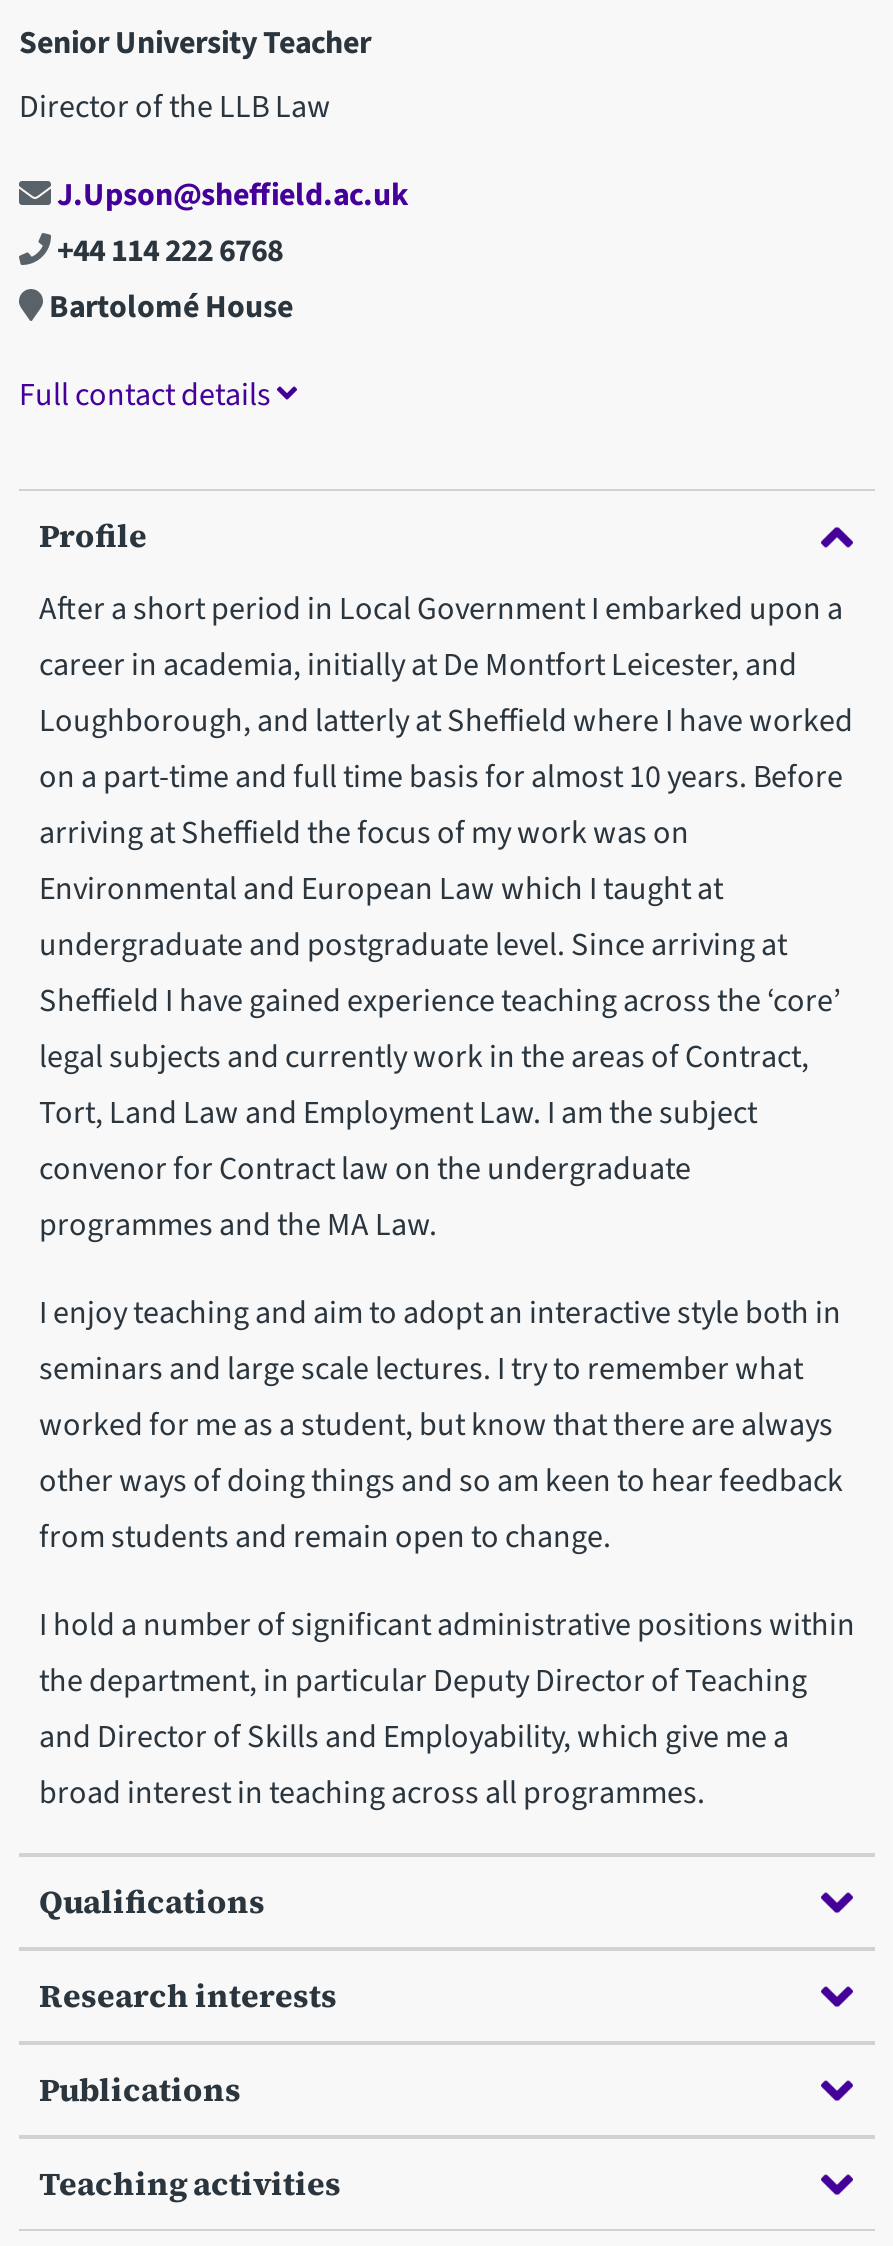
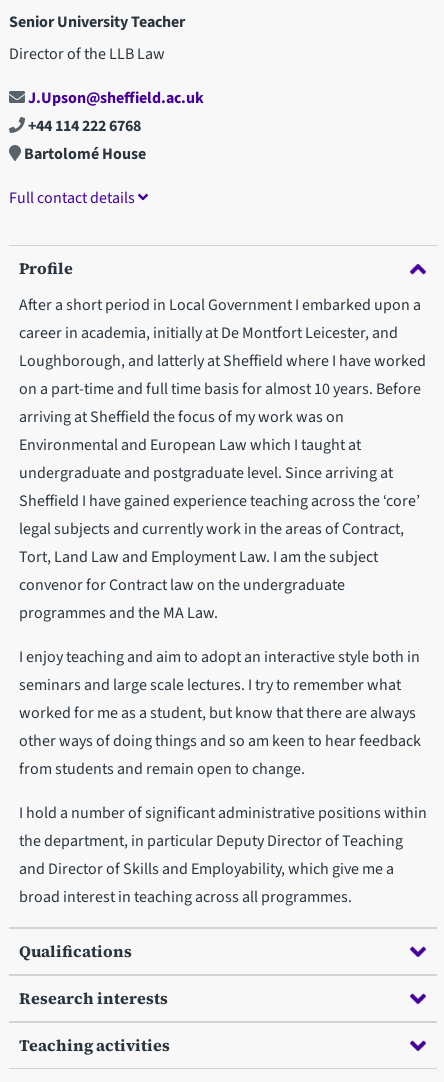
- Publications
